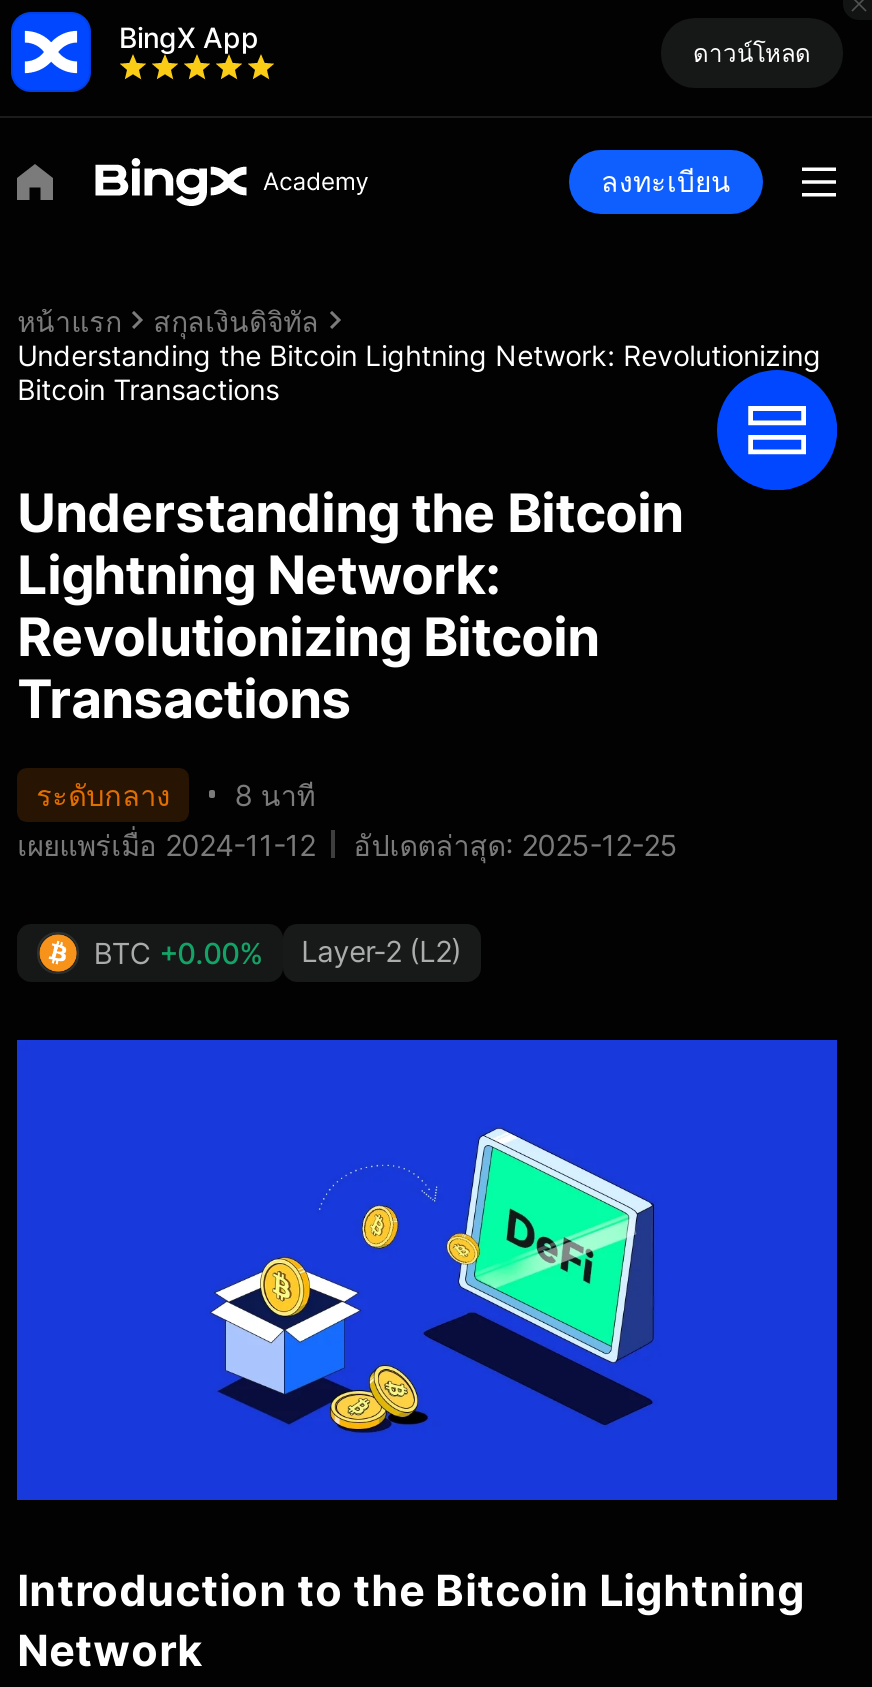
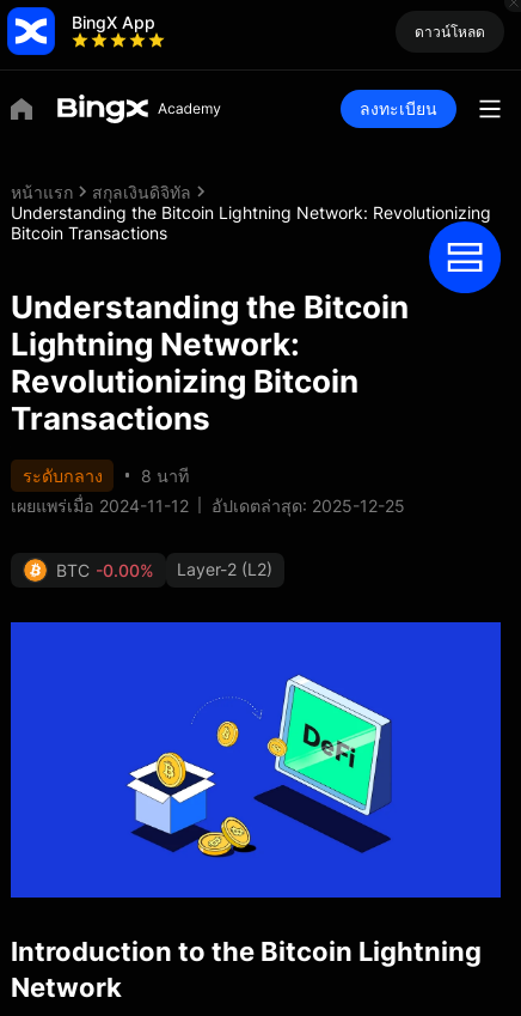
- BTC +0.00% Layer-2 (L2)
+ BTC -0.00% Layer-2 (L2)
